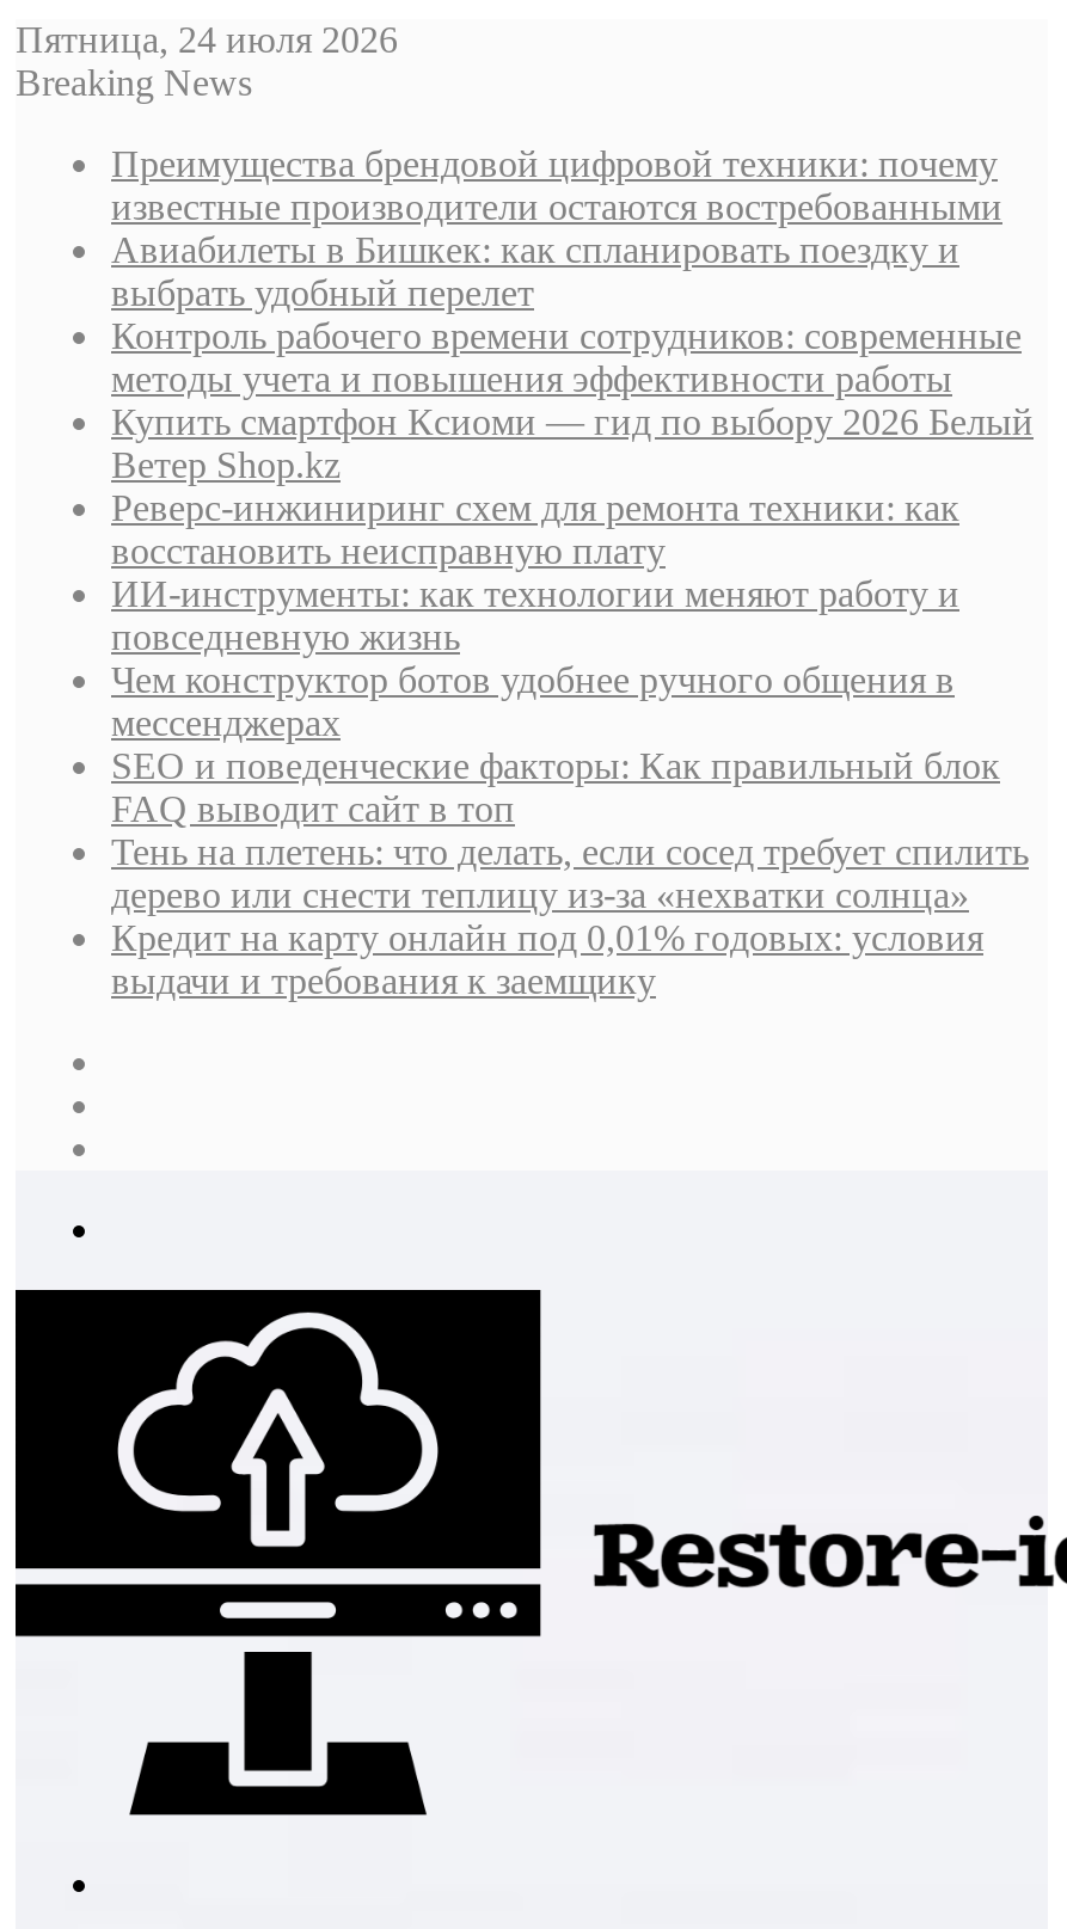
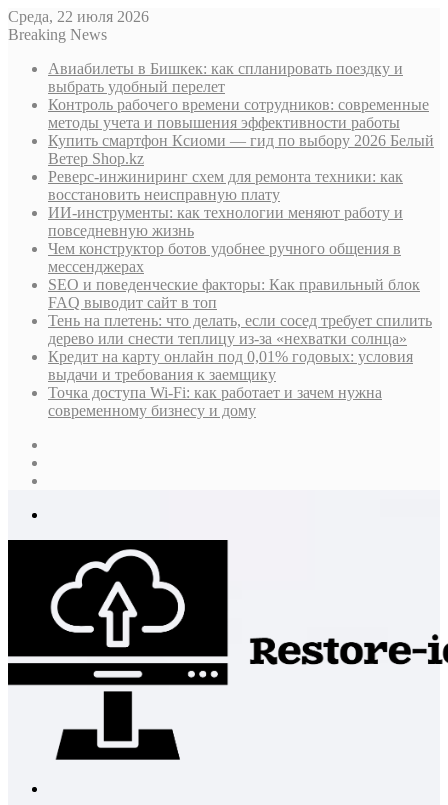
- Пятница, 24 июля 2026
+ Среда, 22 июля 2026

- Преимущества брендовой цифровой техники: почему
- известные производители остаются востребованными

moved up: Авиабилеты в Бишкек: как спланировать поездку и | выбрать удобный перелет | Контроль рабочего времени сотрудников: современные | ... | Кредит на карту онлайн под 0,01% годовых: условия | выдачи и требования к заемщику

+ Точка доступа Wi-Fi: как работает и зачем нужна
+ современному бизнесу и дому
